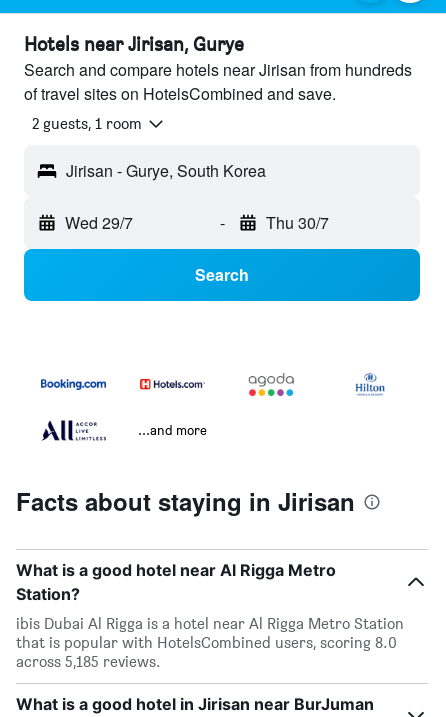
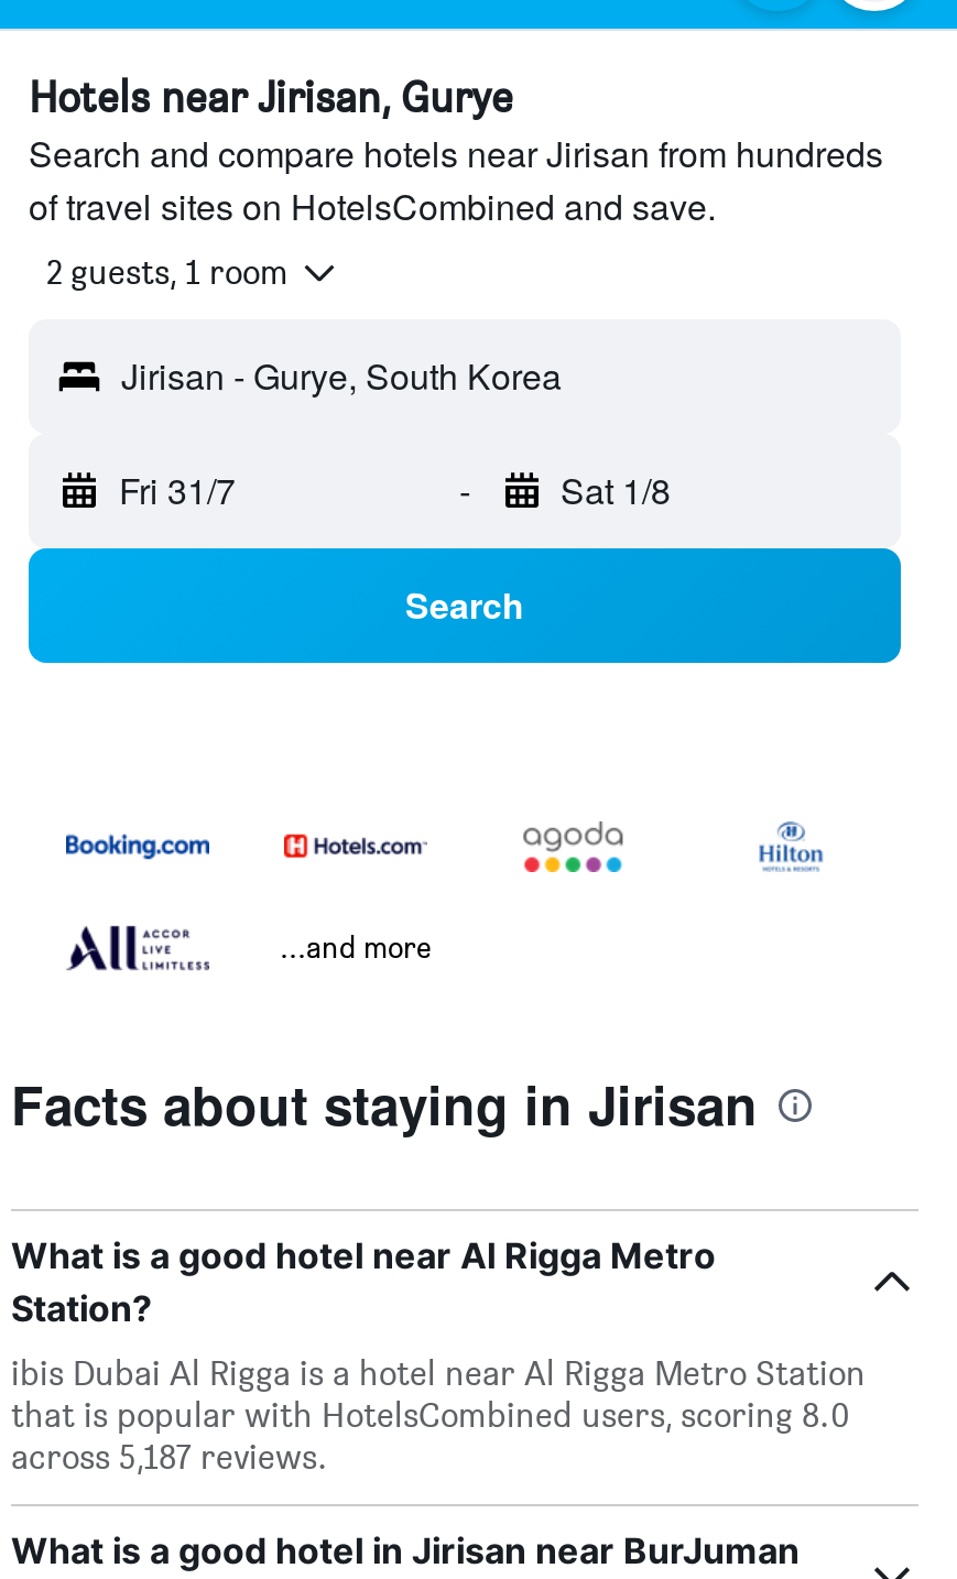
- Wed 29/7
+ Fri 31/7

- Thu 30/7
+ Sat 1/8

- across 5,185 reviews.
+ across 5,187 reviews.
